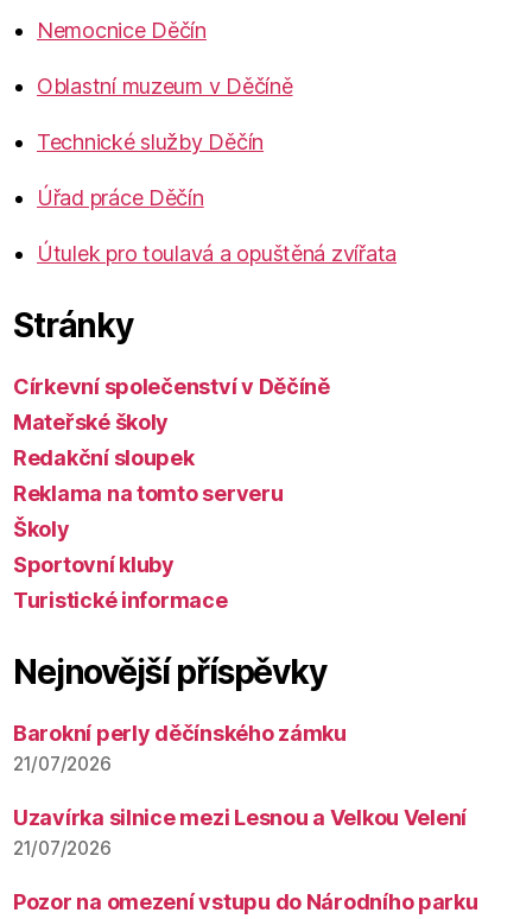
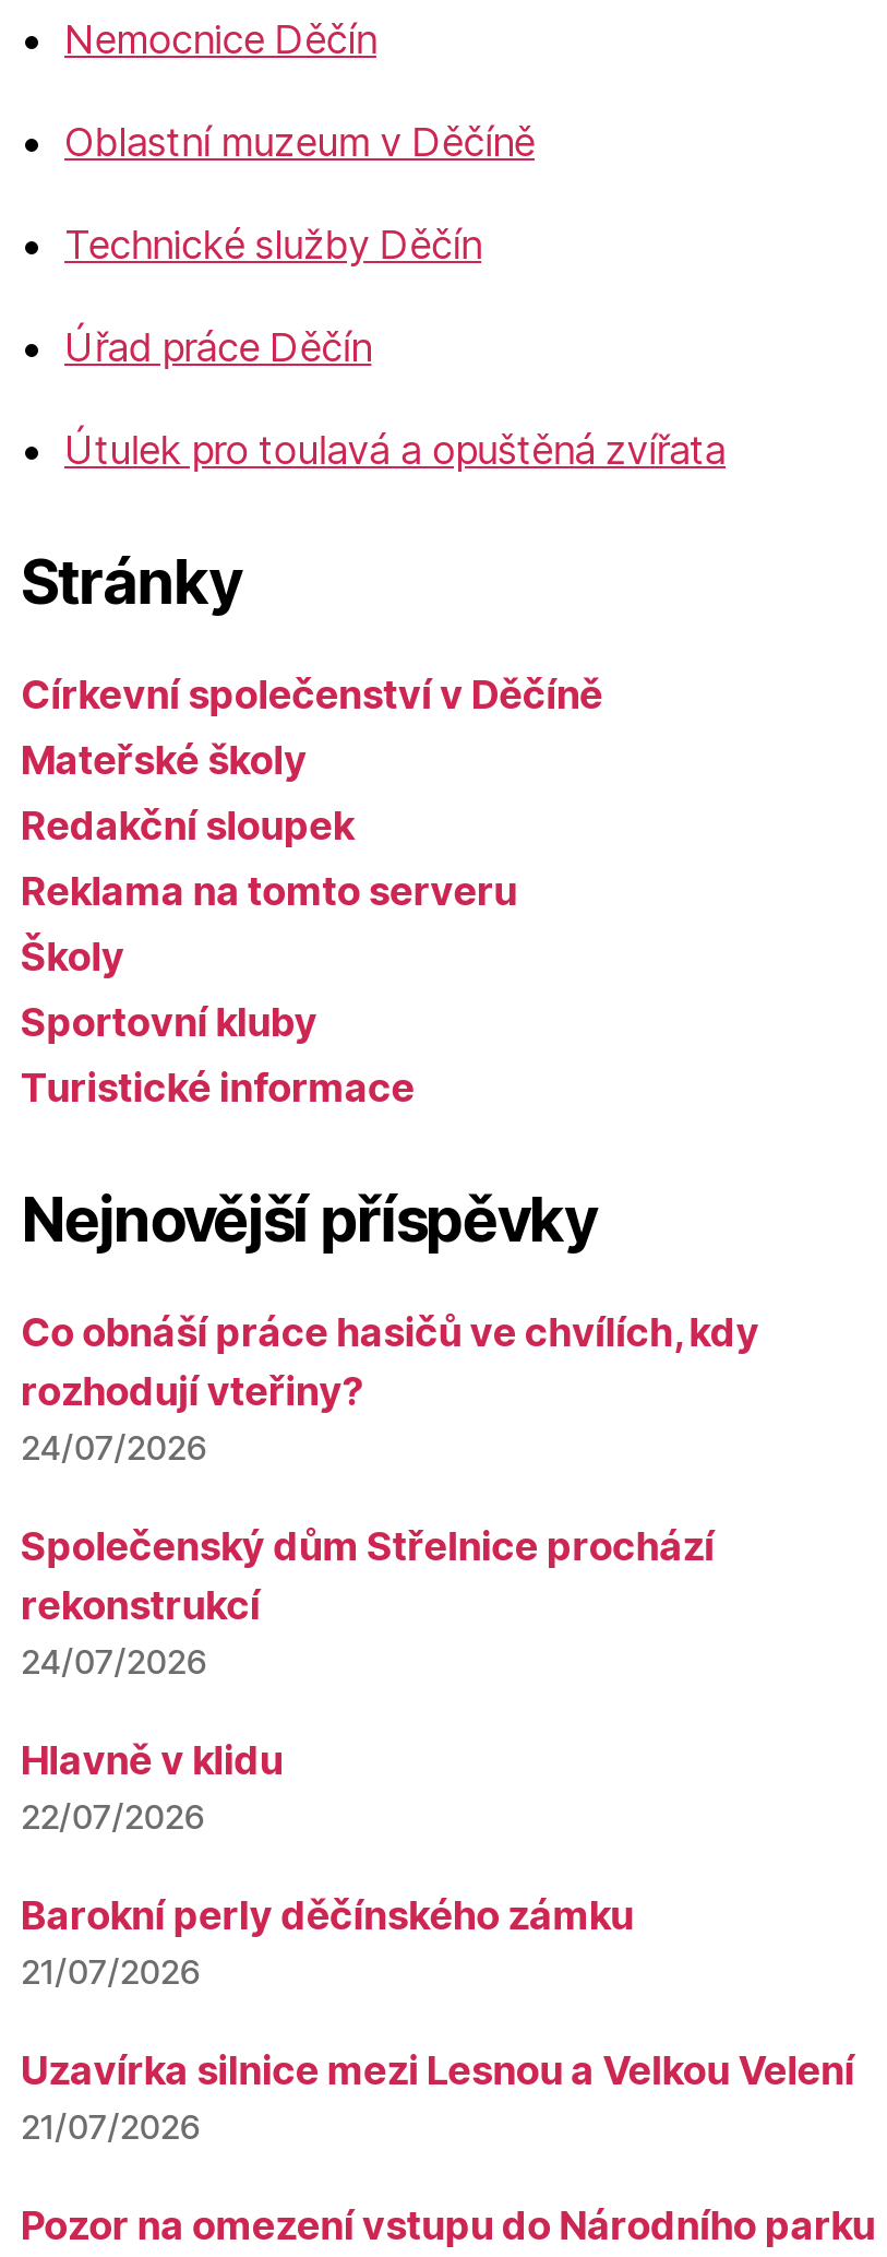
+ Co obnáší práce hasičů ve chvílích, kdy
+ rozhodují vteřiny?
+ 24/07/2026
+ Společenský dům Střelnice prochází
+ rekonstrukcí
+ 24/07/2026
+ Hlavně v klidu
+ 22/07/2026
